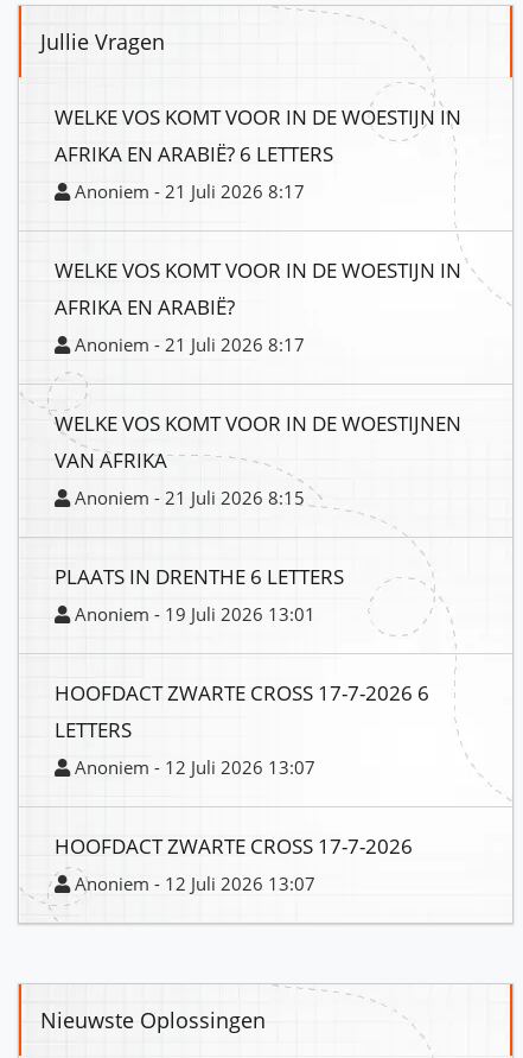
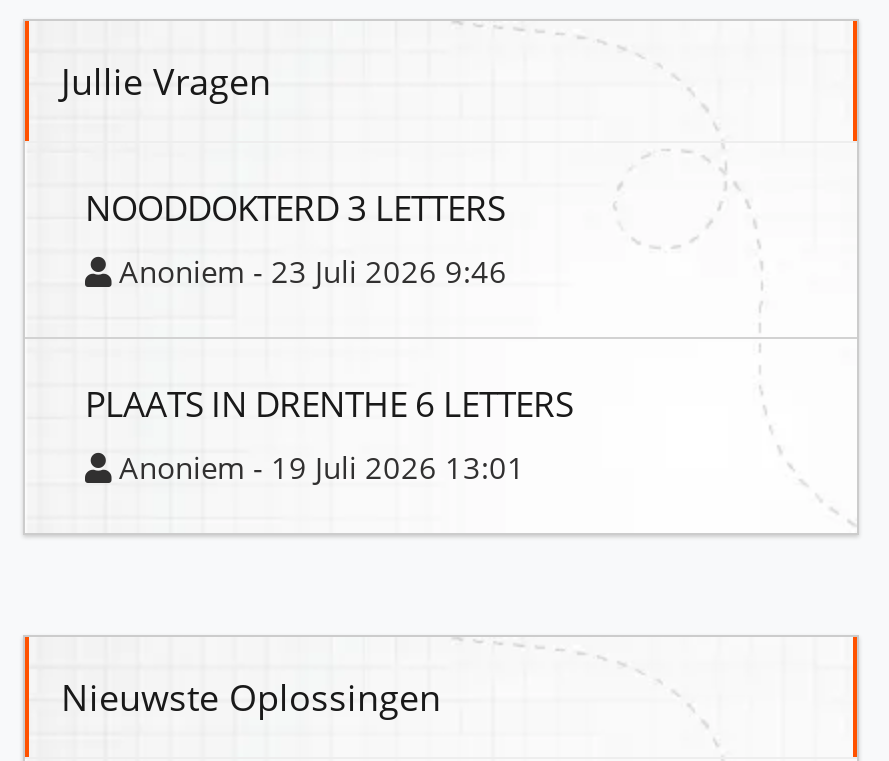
- WELKE VOS KOMT VOOR IN DE WOESTIJN IN
- AFRIKA EN ARABIË? 6 LETTERS
- Anoniem - 21 Juli 2026 8:17
- WELKE VOS KOMT VOOR IN DE WOESTIJN IN
- AFRIKA EN ARABIË?
- Anoniem - 21 Juli 2026 8:17
- WELKE VOS KOMT VOOR IN DE WOESTIJNEN
- VAN AFRIKA
- Anoniem - 21 Juli 2026 8:15
+ NOODDOKTERD 3 LETTERS
+ Anoniem - 23 Juli 2026 9:46

- HOOFDACT ZWARTE CROSS 17-7-2026 6
- LETTERS
- Anoniem - 12 Juli 2026 13:07
- HOOFDACT ZWARTE CROSS 17-7-2026
- Anoniem - 12 Juli 2026 13:07
